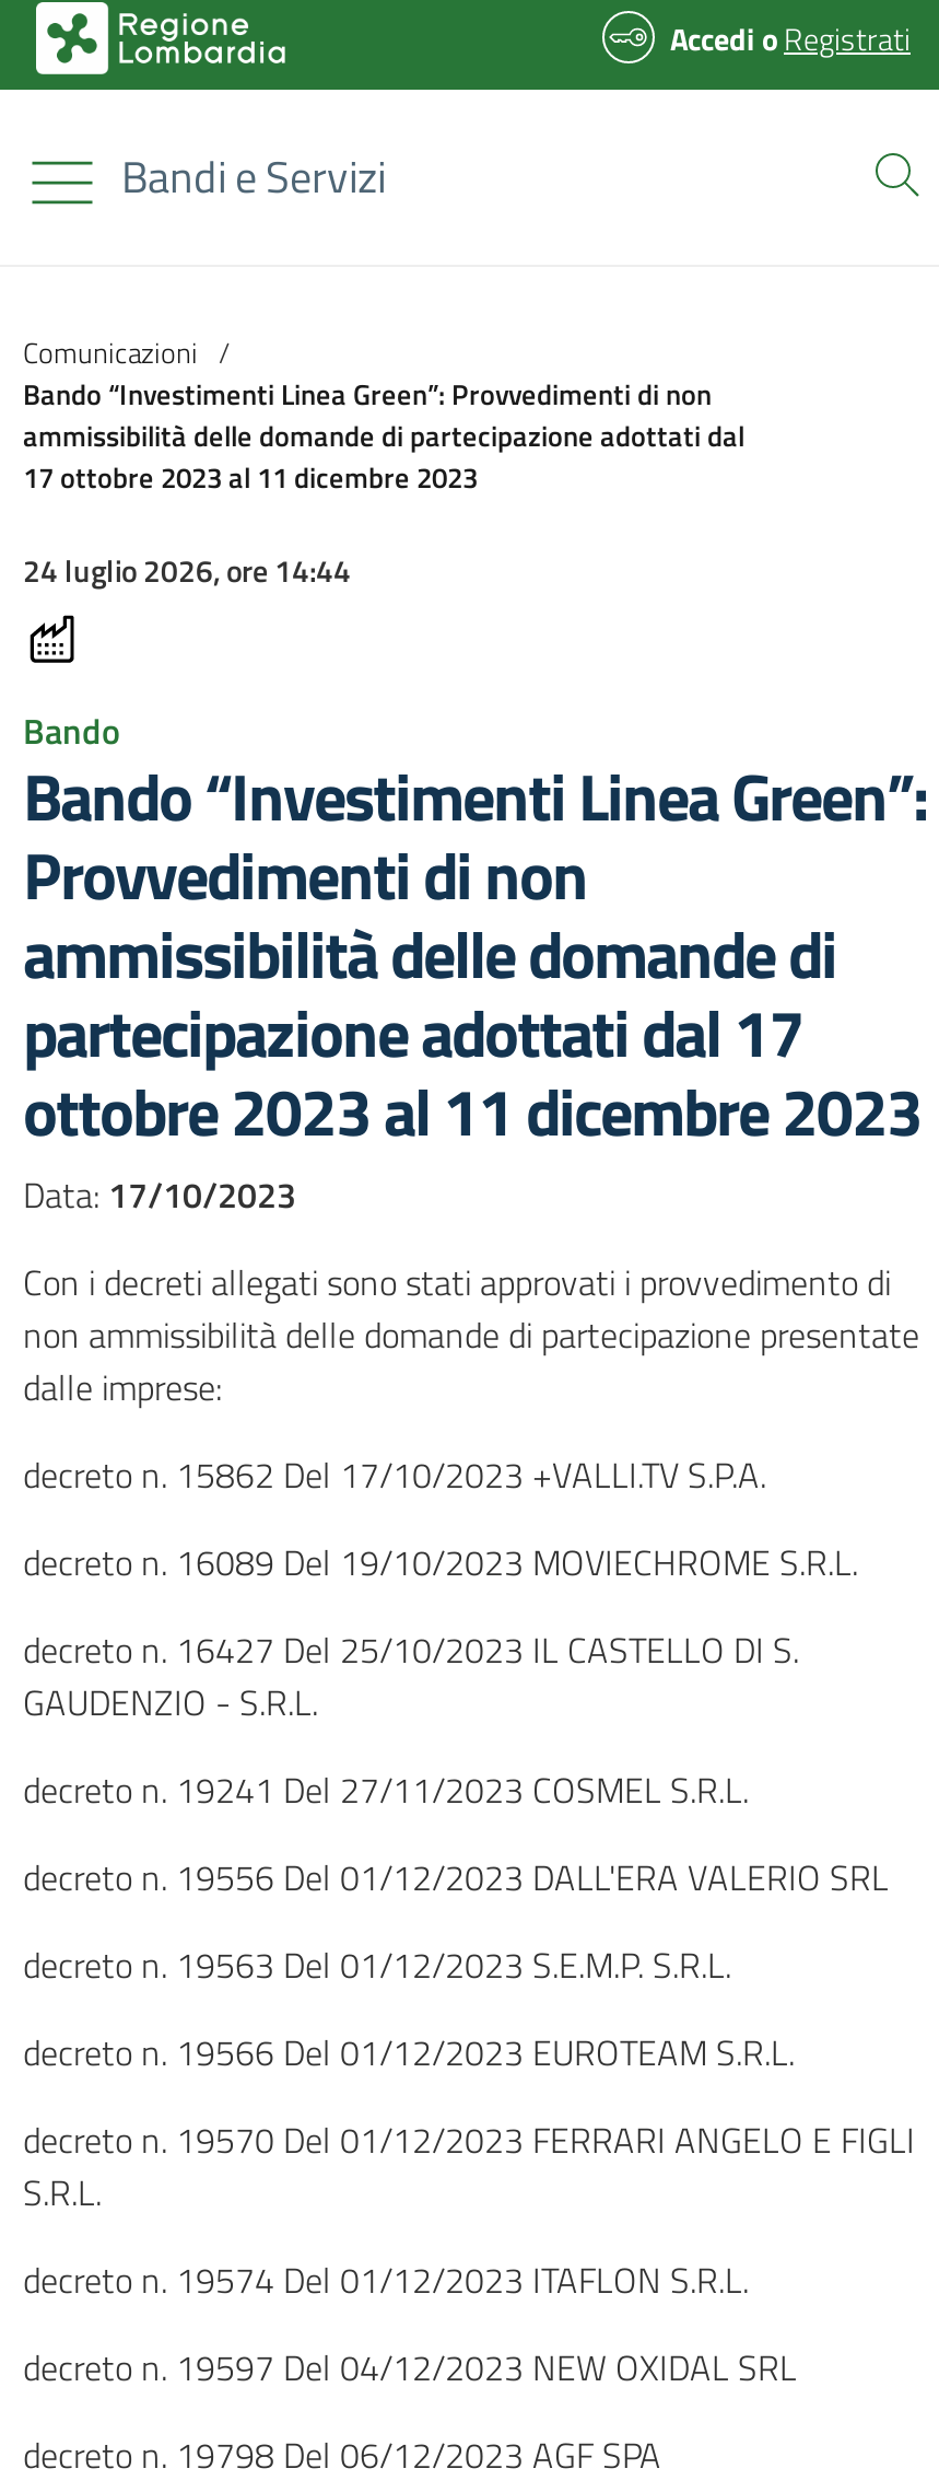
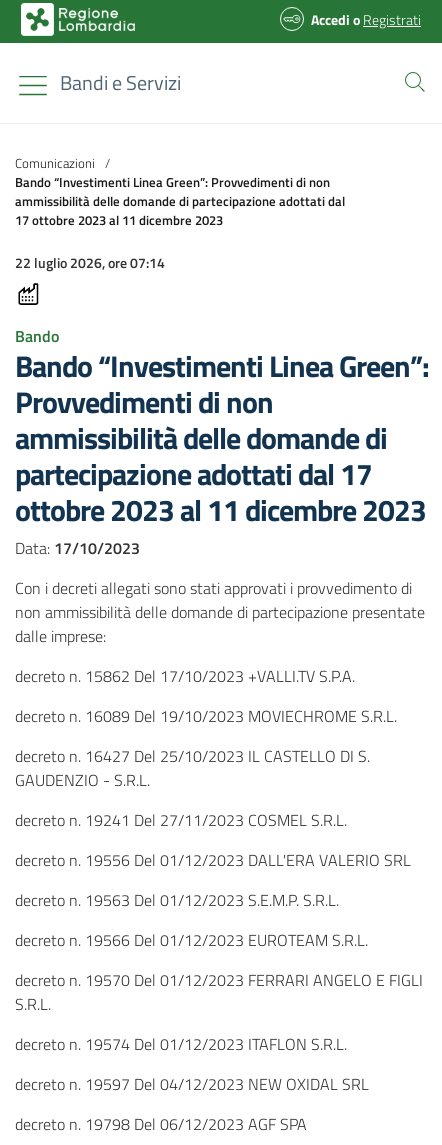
- 24 luglio 2026, ore 14:44
+ 22 luglio 2026, ore 07:14
